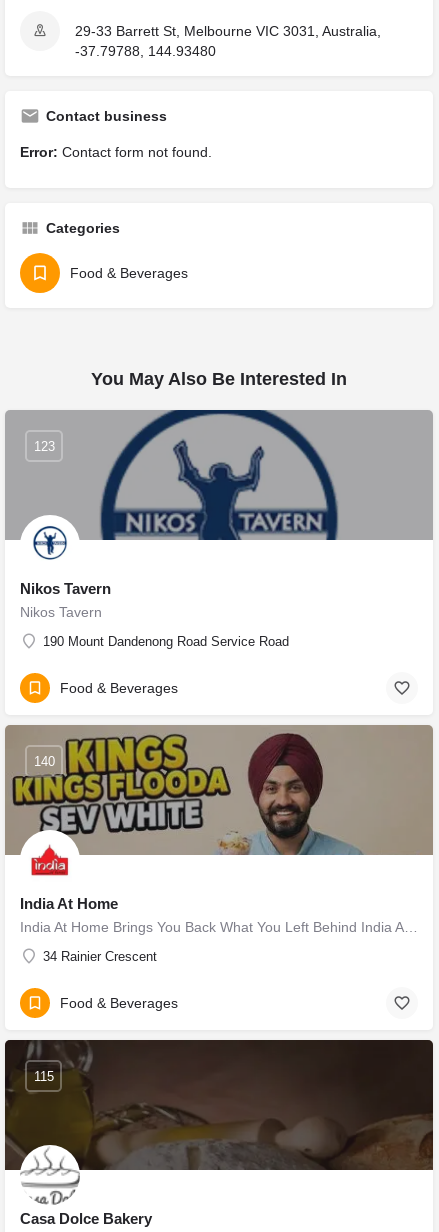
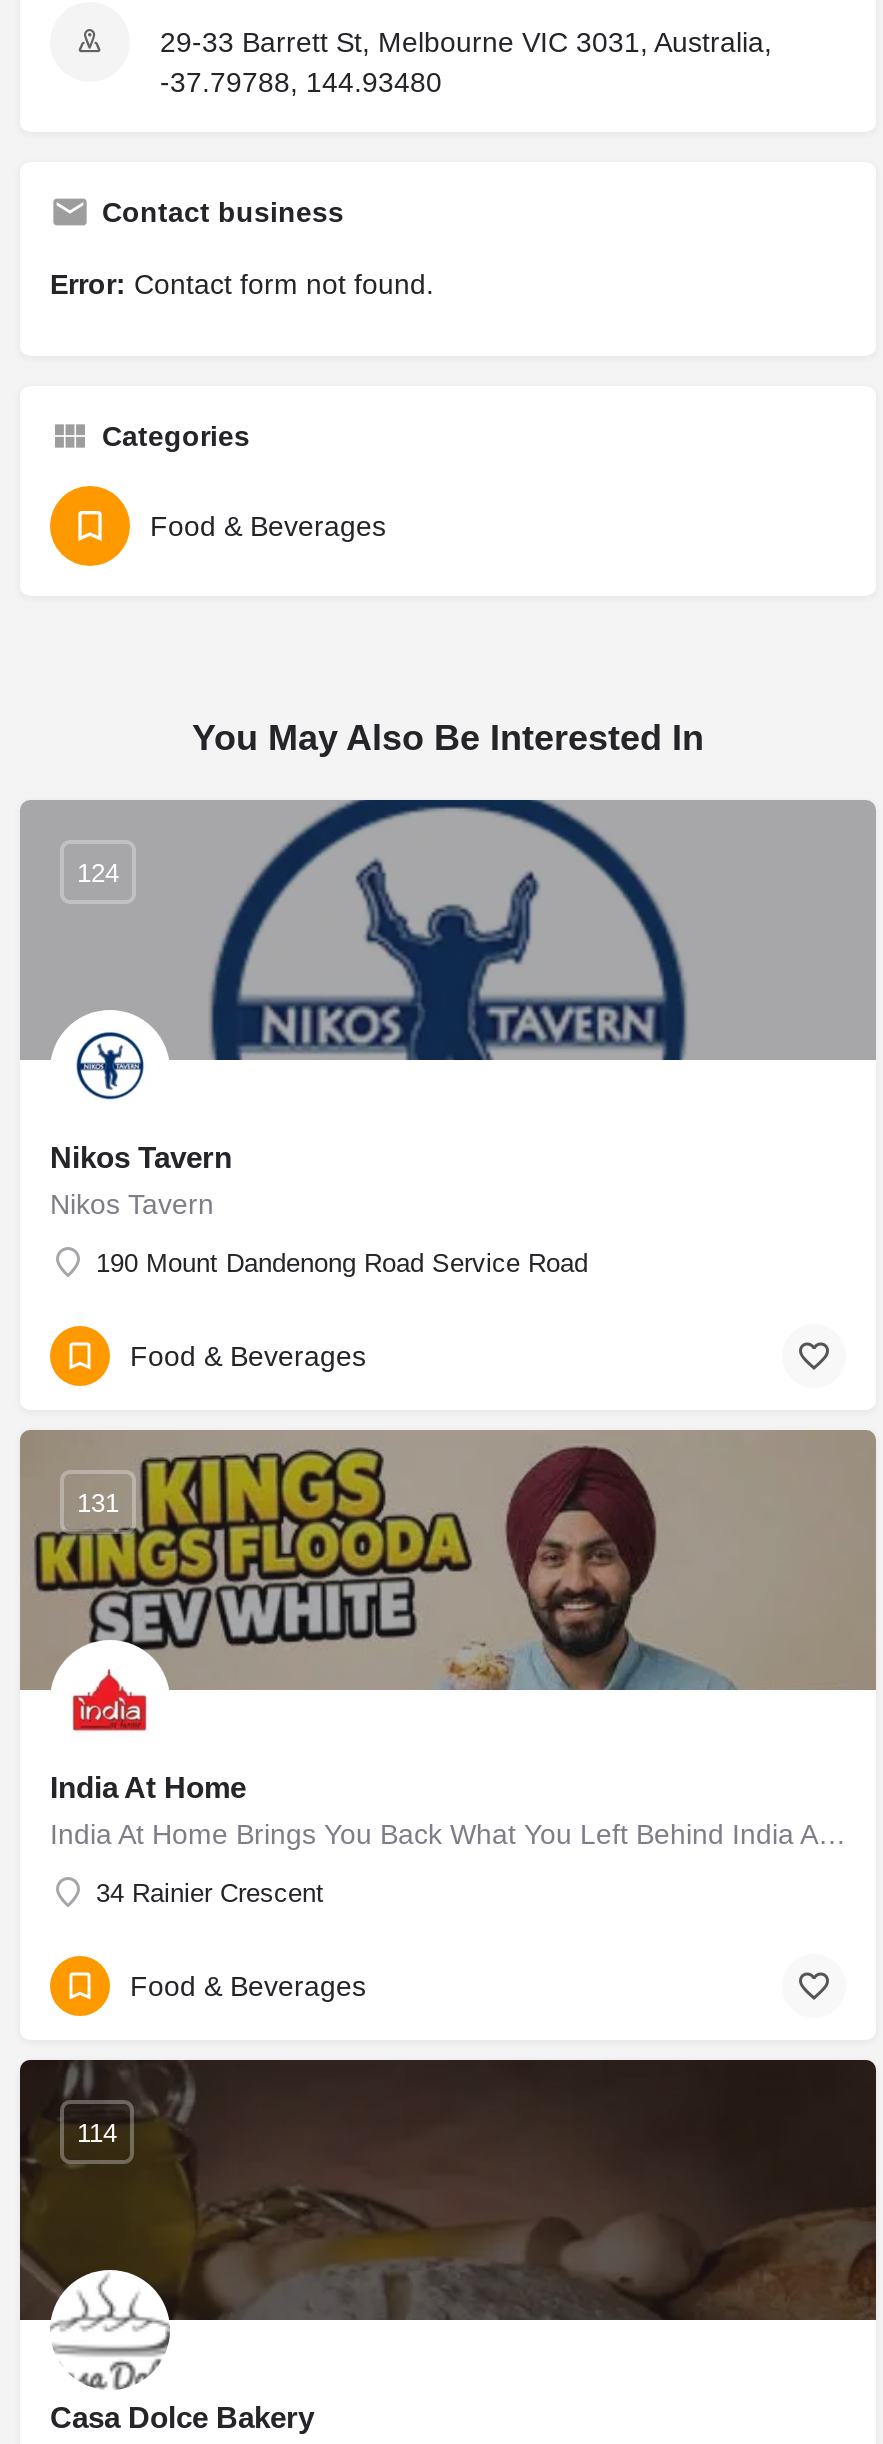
- 123
+ 124

- 140
+ 131

- 115
+ 114
